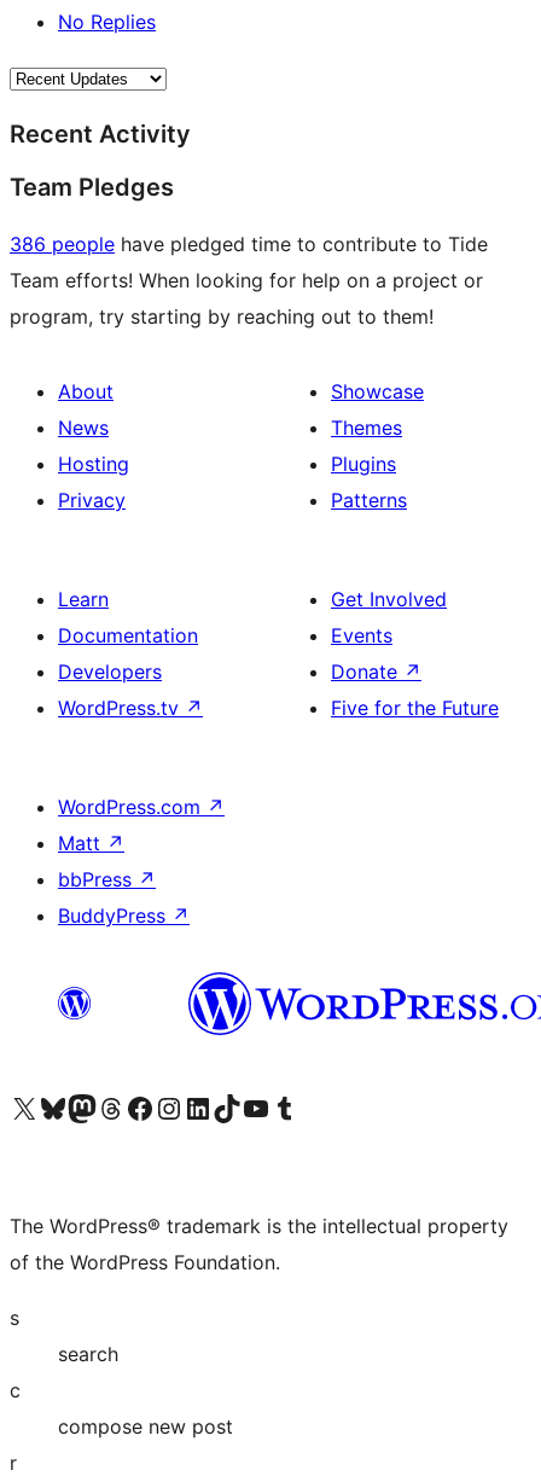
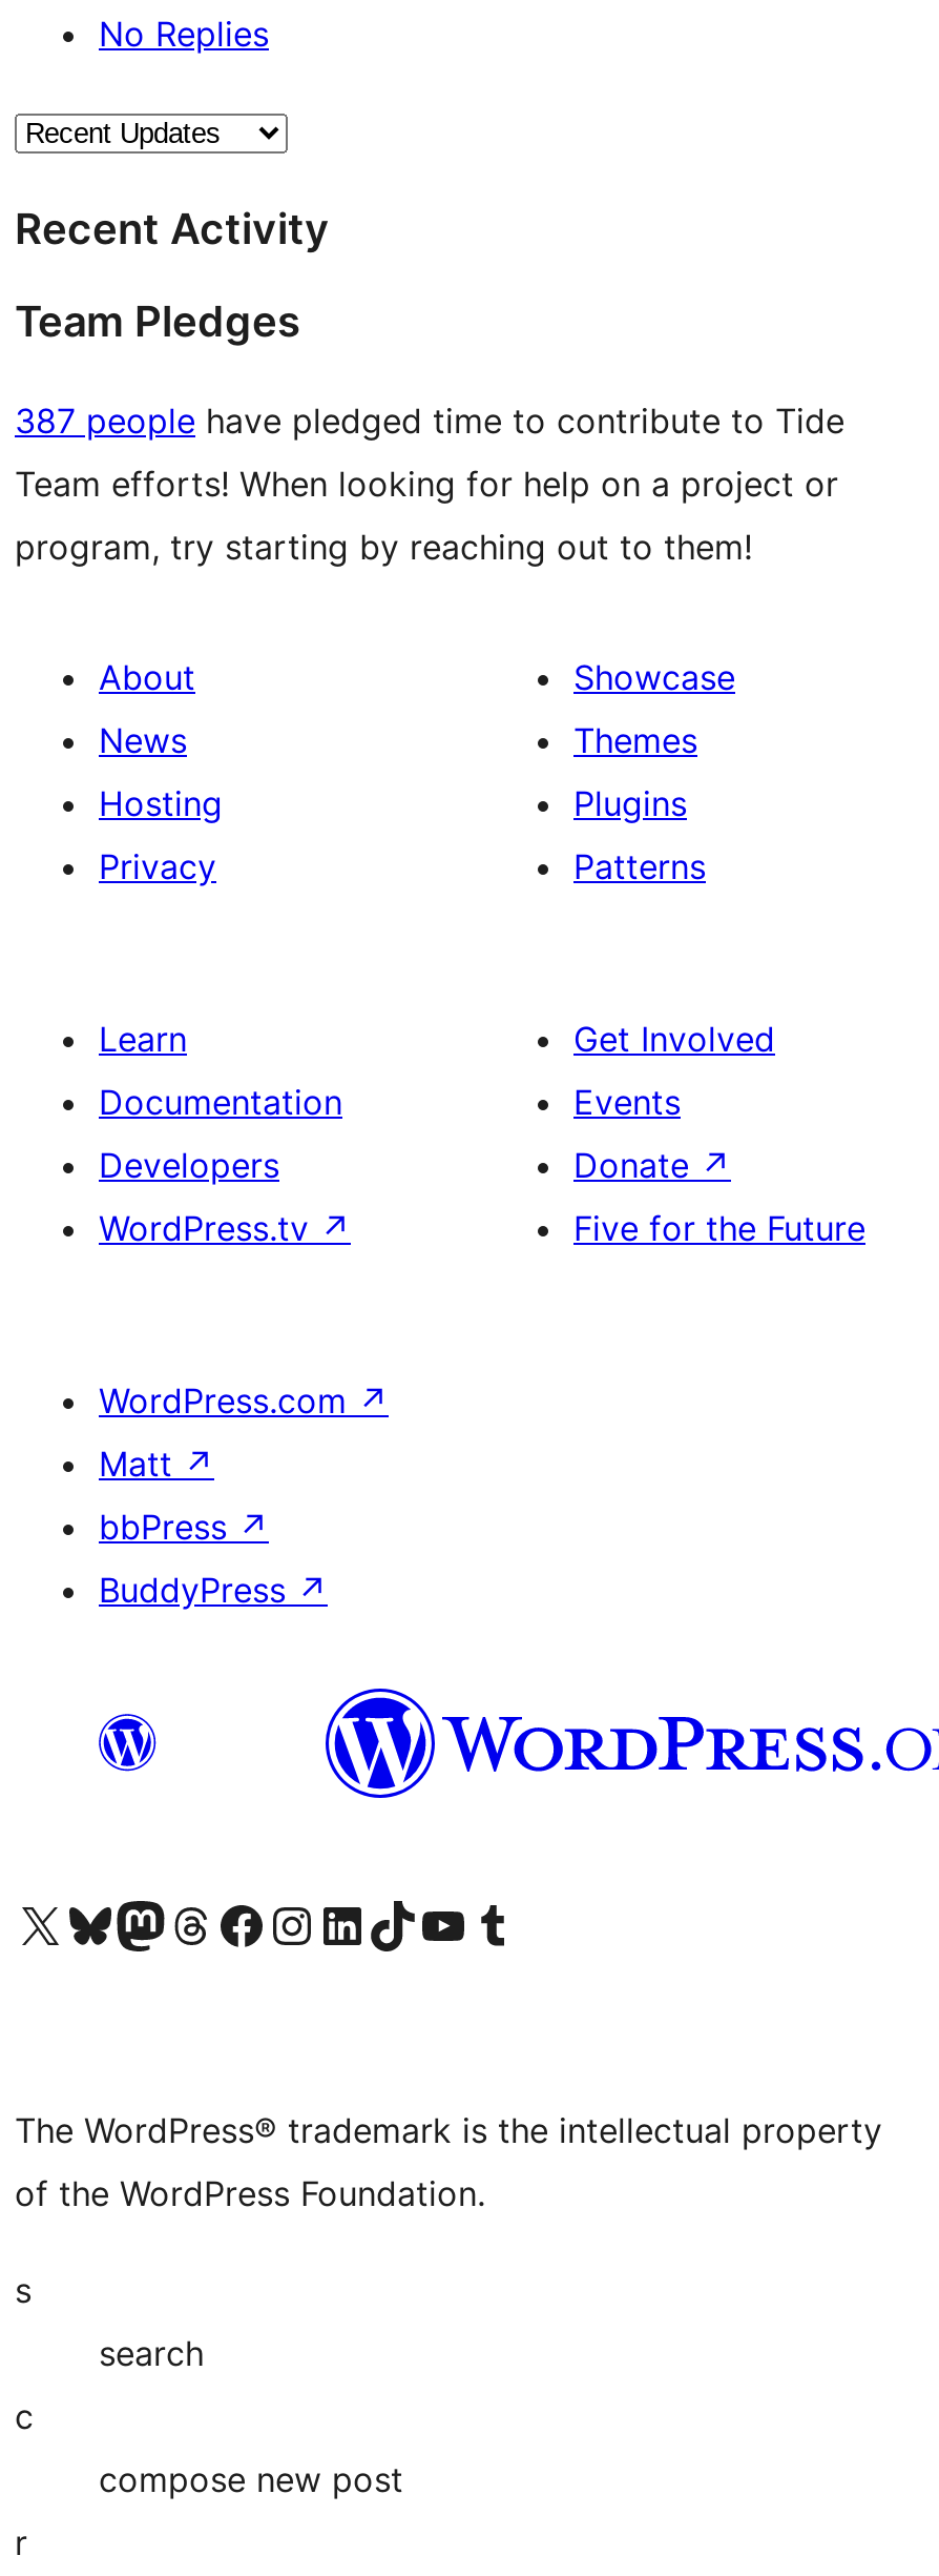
- 386 people have pledged time to contribute to Tide
+ 387 people have pledged time to contribute to Tide
